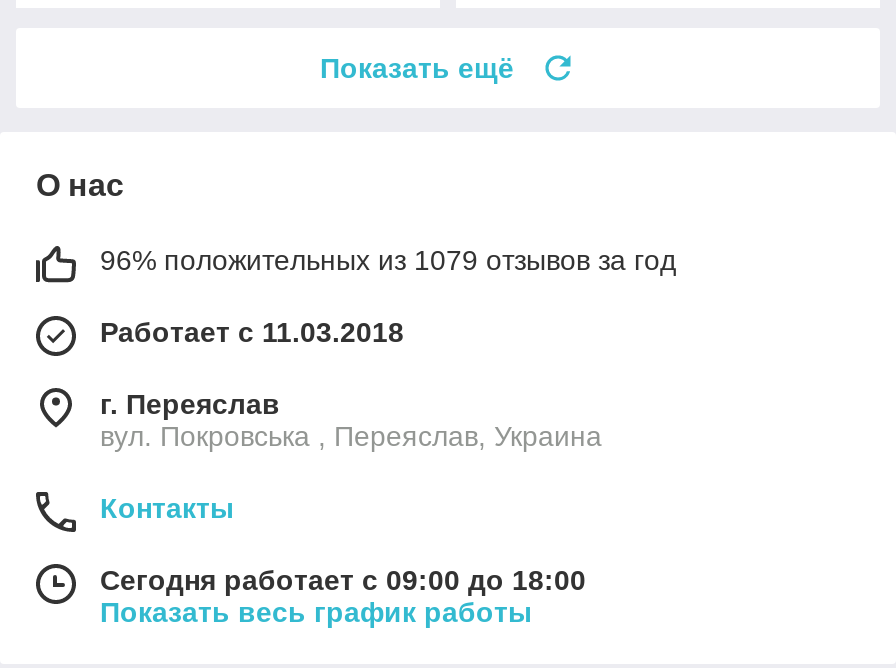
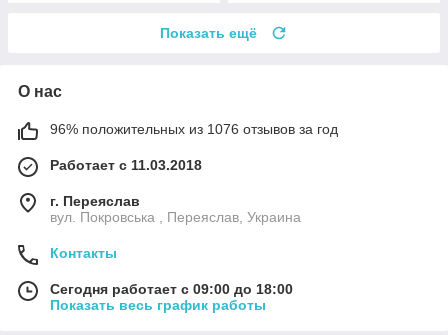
- 96% положительных из 1079 отзывов за год
+ 96% положительных из 1076 отзывов за год
